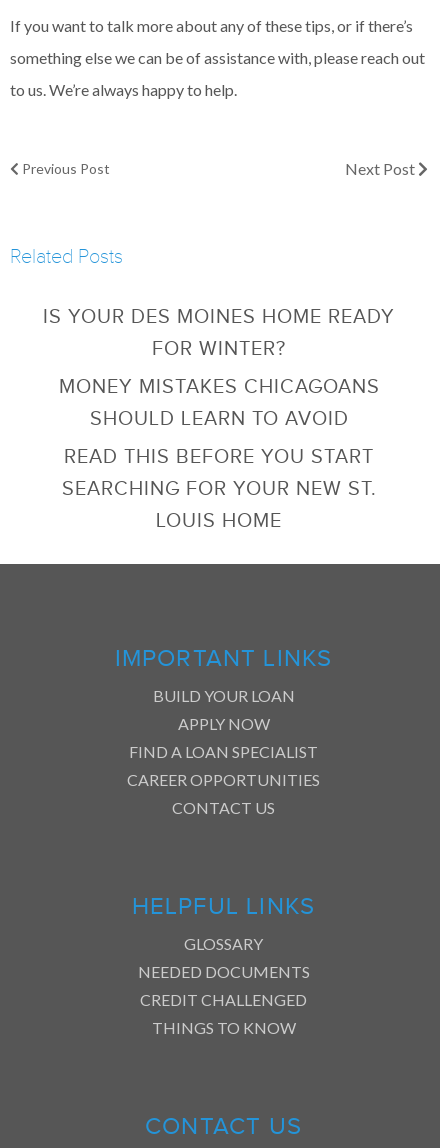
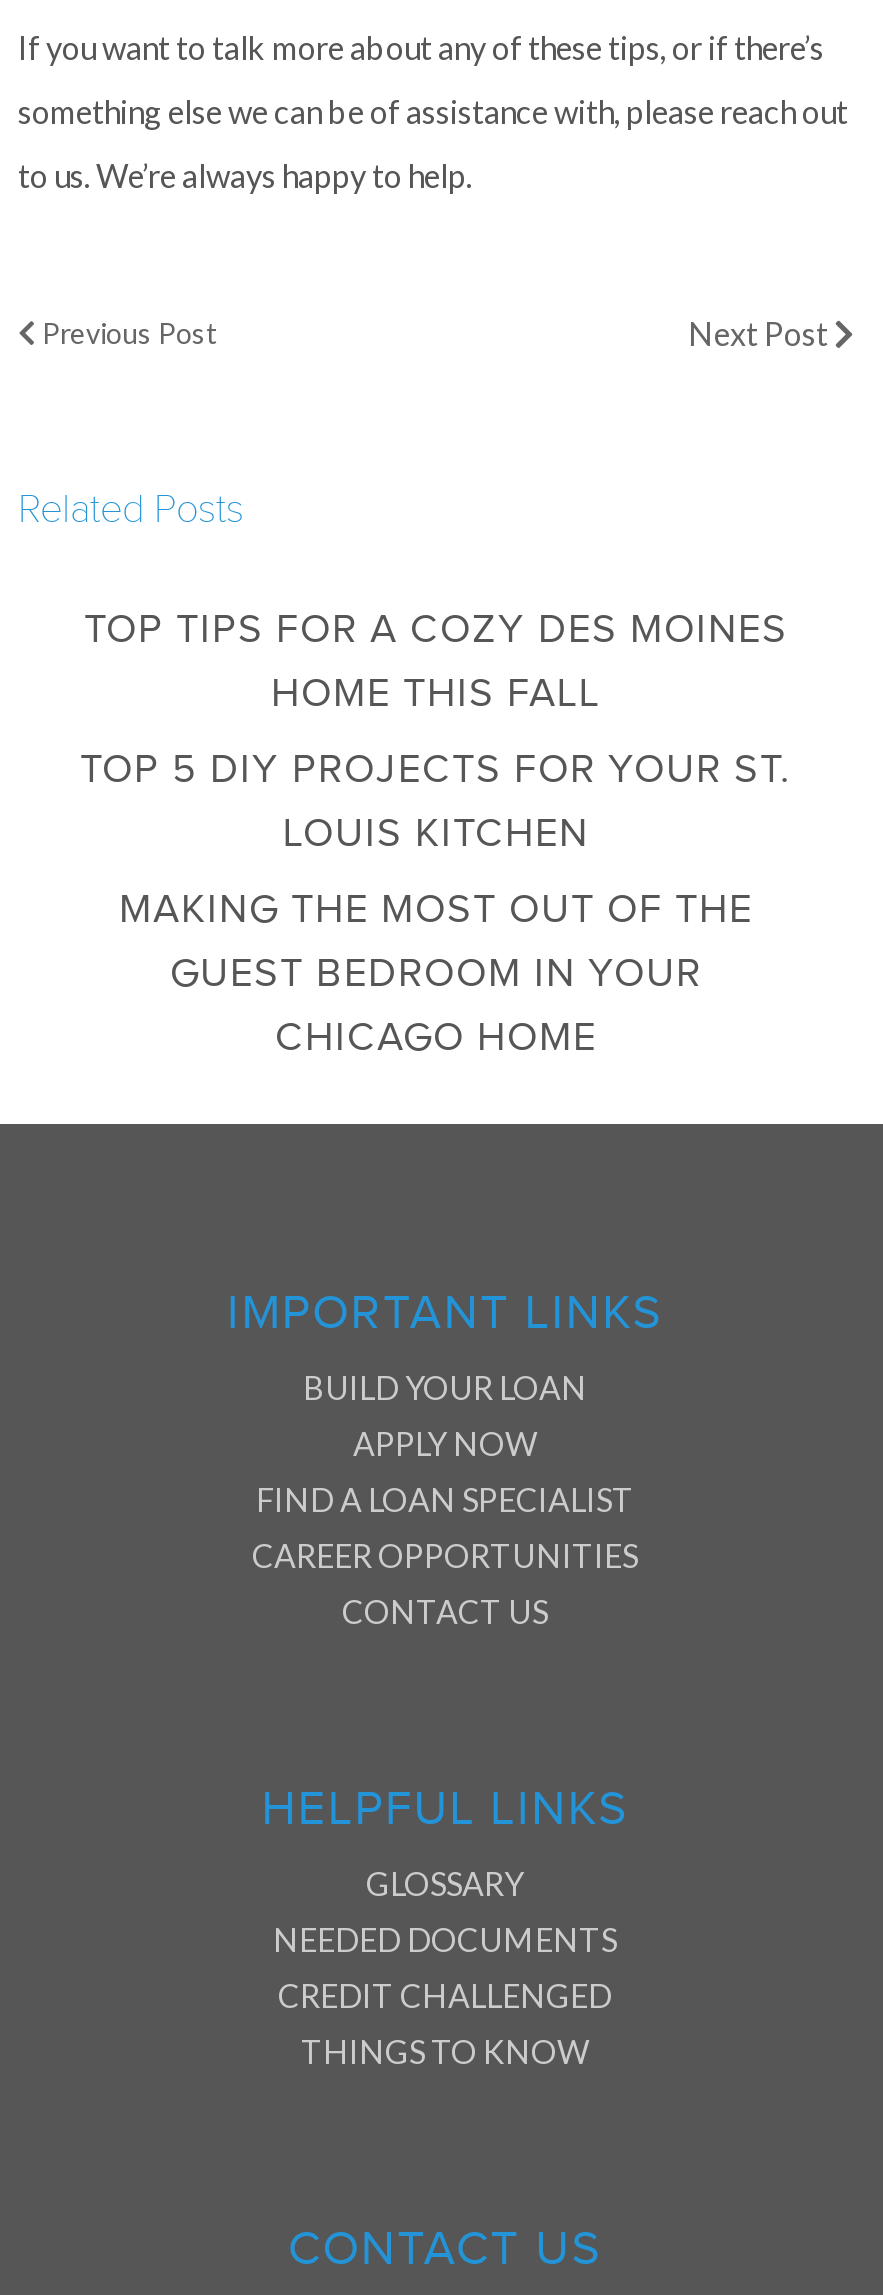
- IS YOUR DES MOINES HOME READY
+ TOP TIPS FOR A COZY DES MOINES

- FOR WINTER?
+ HOME THIS FALL

- MONEY MISTAKES CHICAGOANS
+ TOP 5 DIY PROJECTS FOR YOUR ST.

- SHOULD LEARN TO AVOID
+ LOUIS KITCHEN

- READ THIS BEFORE YOU START
+ MAKING THE MOST OUT OF THE

- SEARCHING FOR YOUR NEW ST.
+ GUEST BEDROOM IN YOUR

- LOUIS HOME
+ CHICAGO HOME
